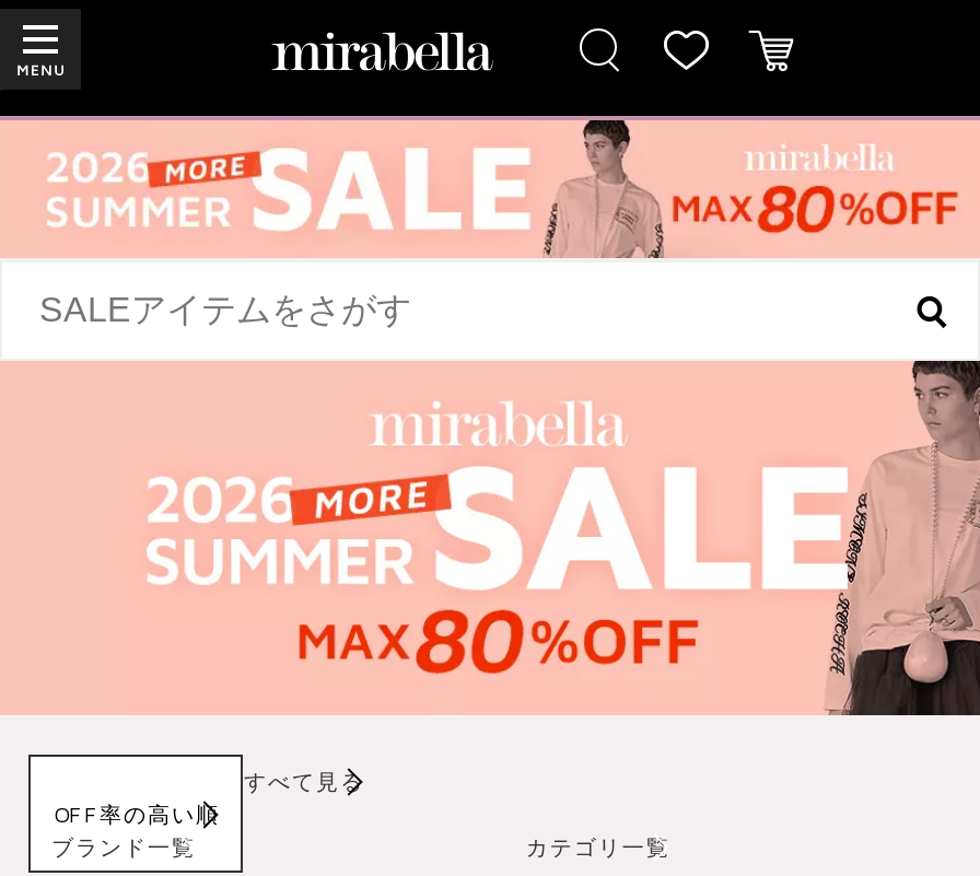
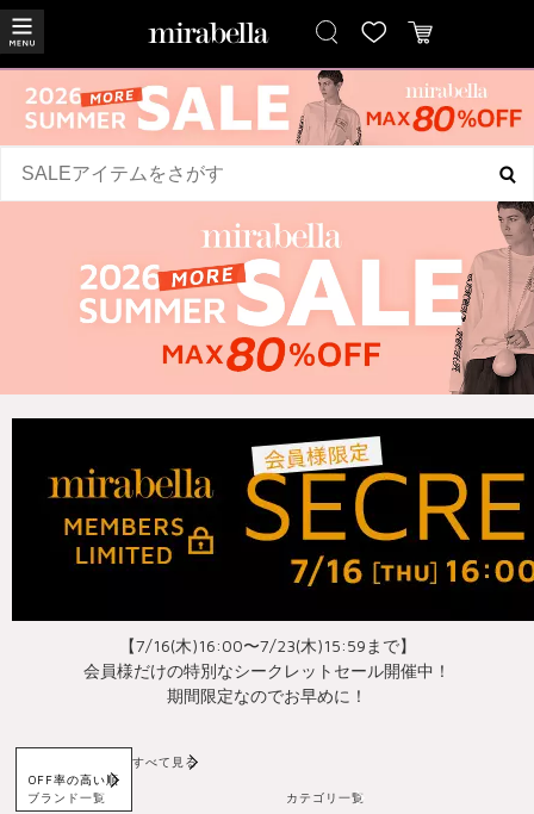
+ [image]
+ 【7/16(木)16:00〜7/23(木)15:59まで】
+ 会員様だけの特別なシークレットセール開催中！
+ 期間限定なのでお早めに！
